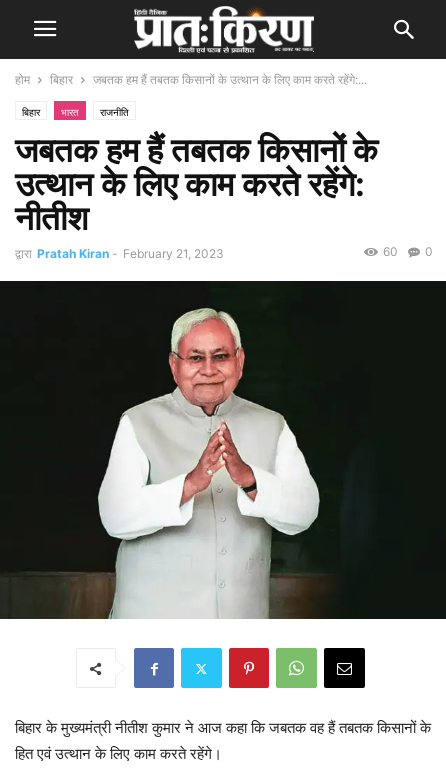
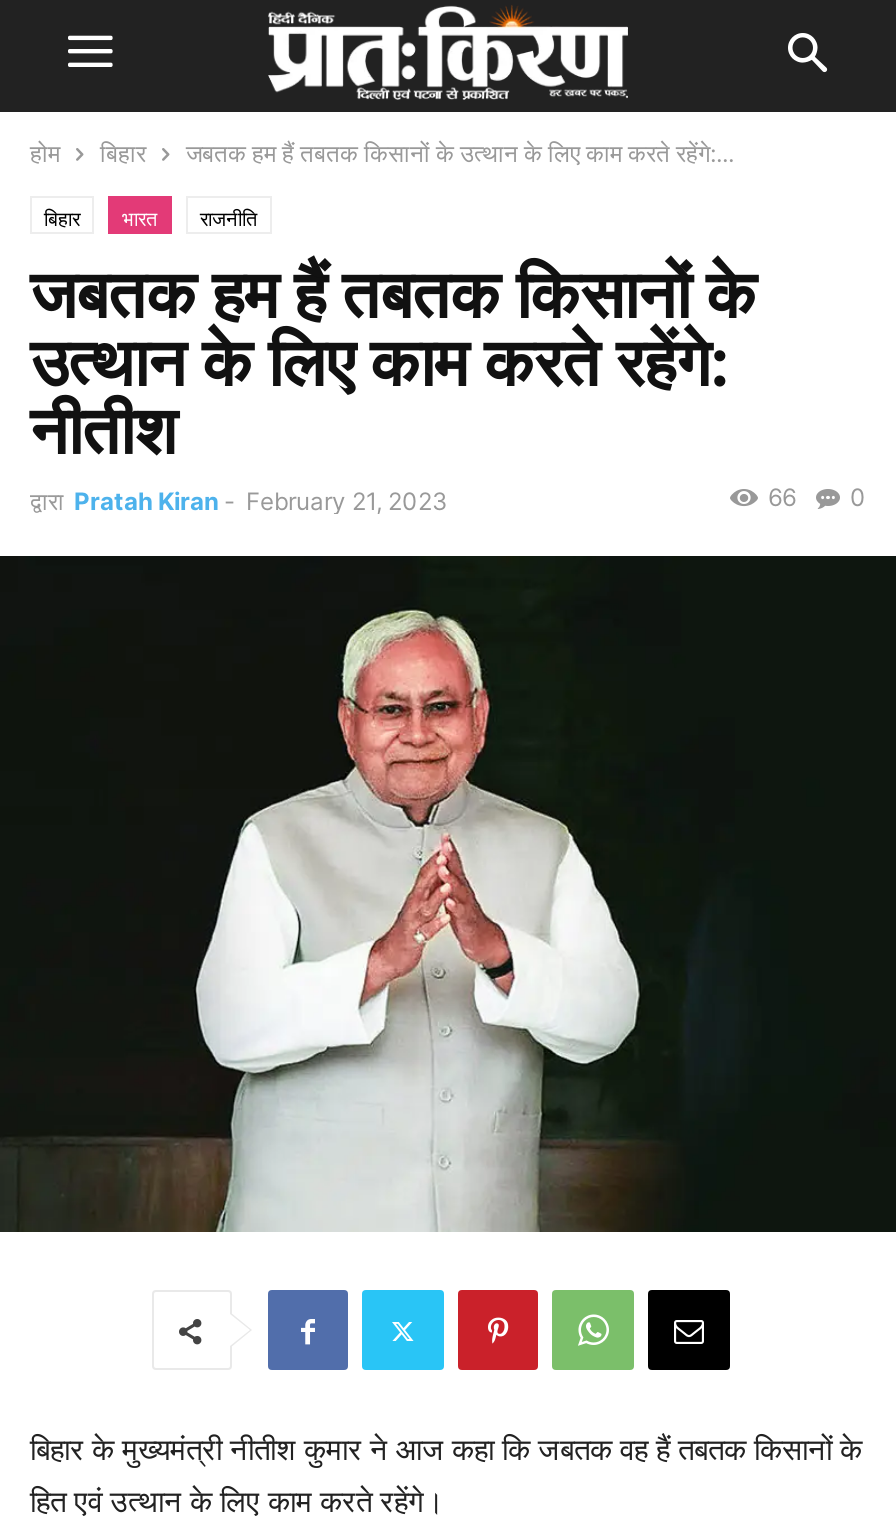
- 60 0
+ 66 0
